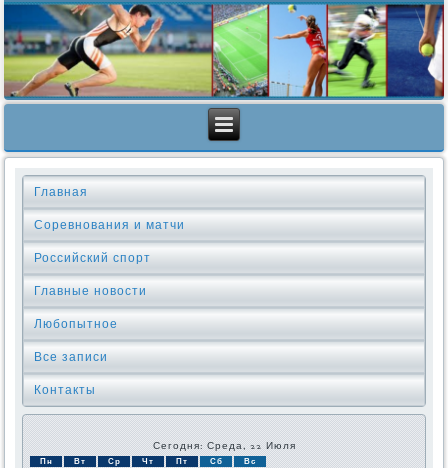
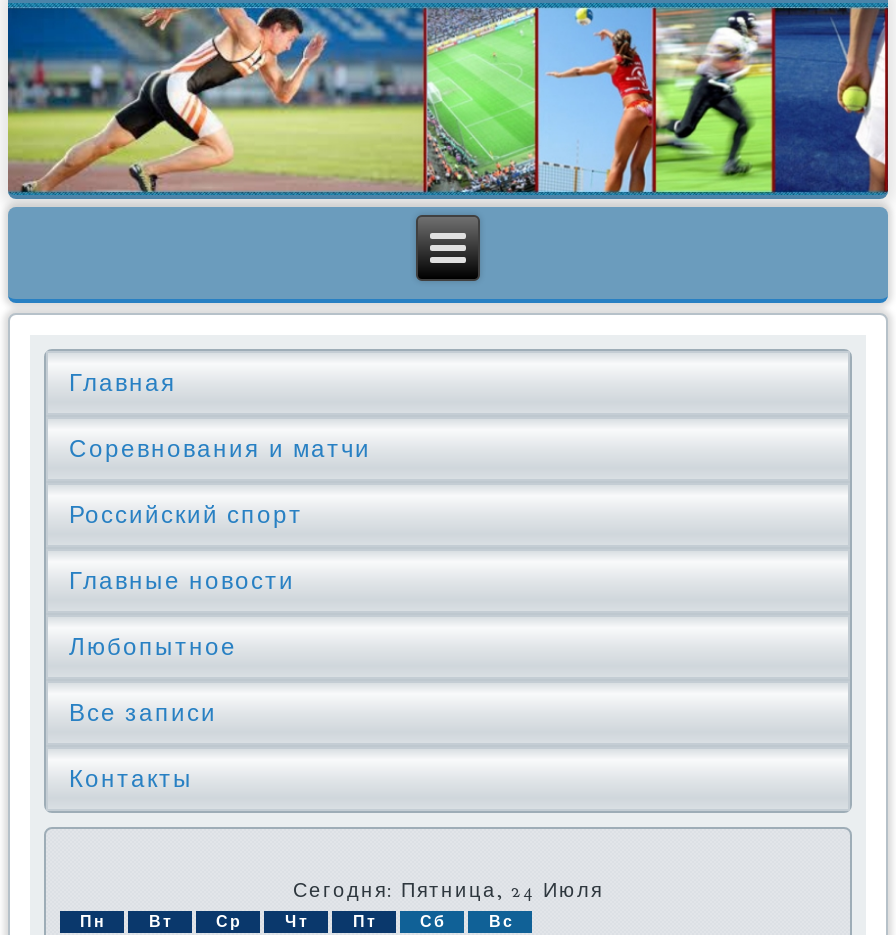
- Сегодня: Среда, 22 Июля
+ Сегодня: Пятница, 24 Июля
